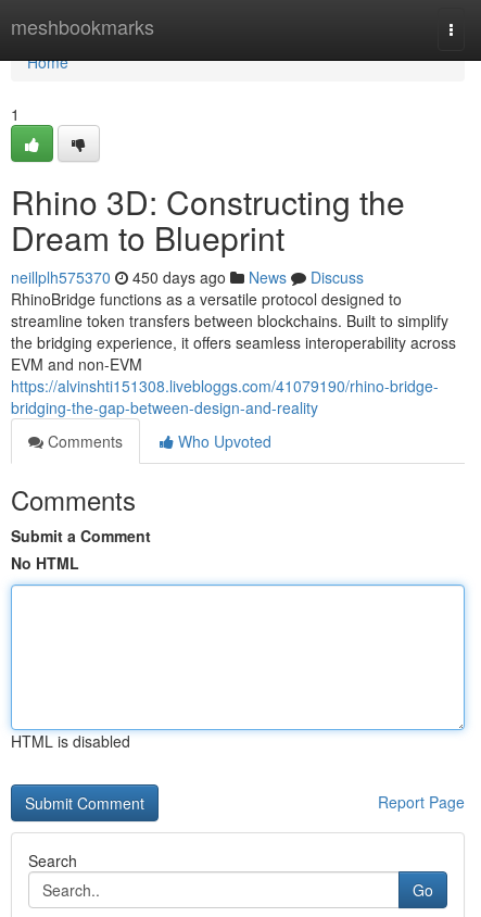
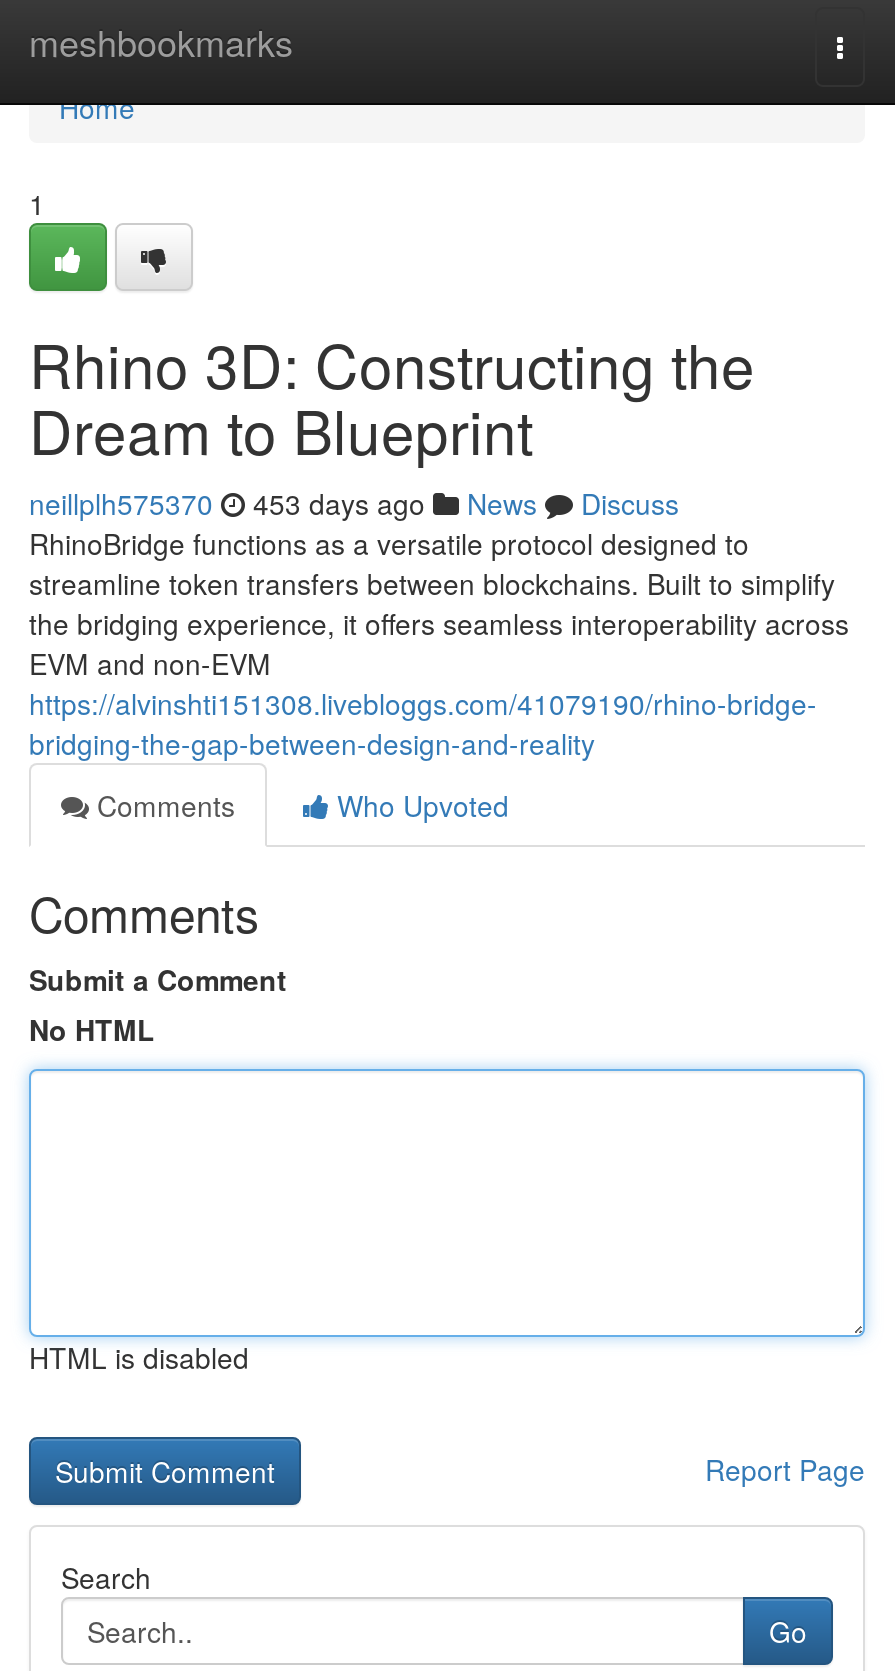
- neillplh575370 450 days ago News Discuss
+ neillplh575370 453 days ago News Discuss
